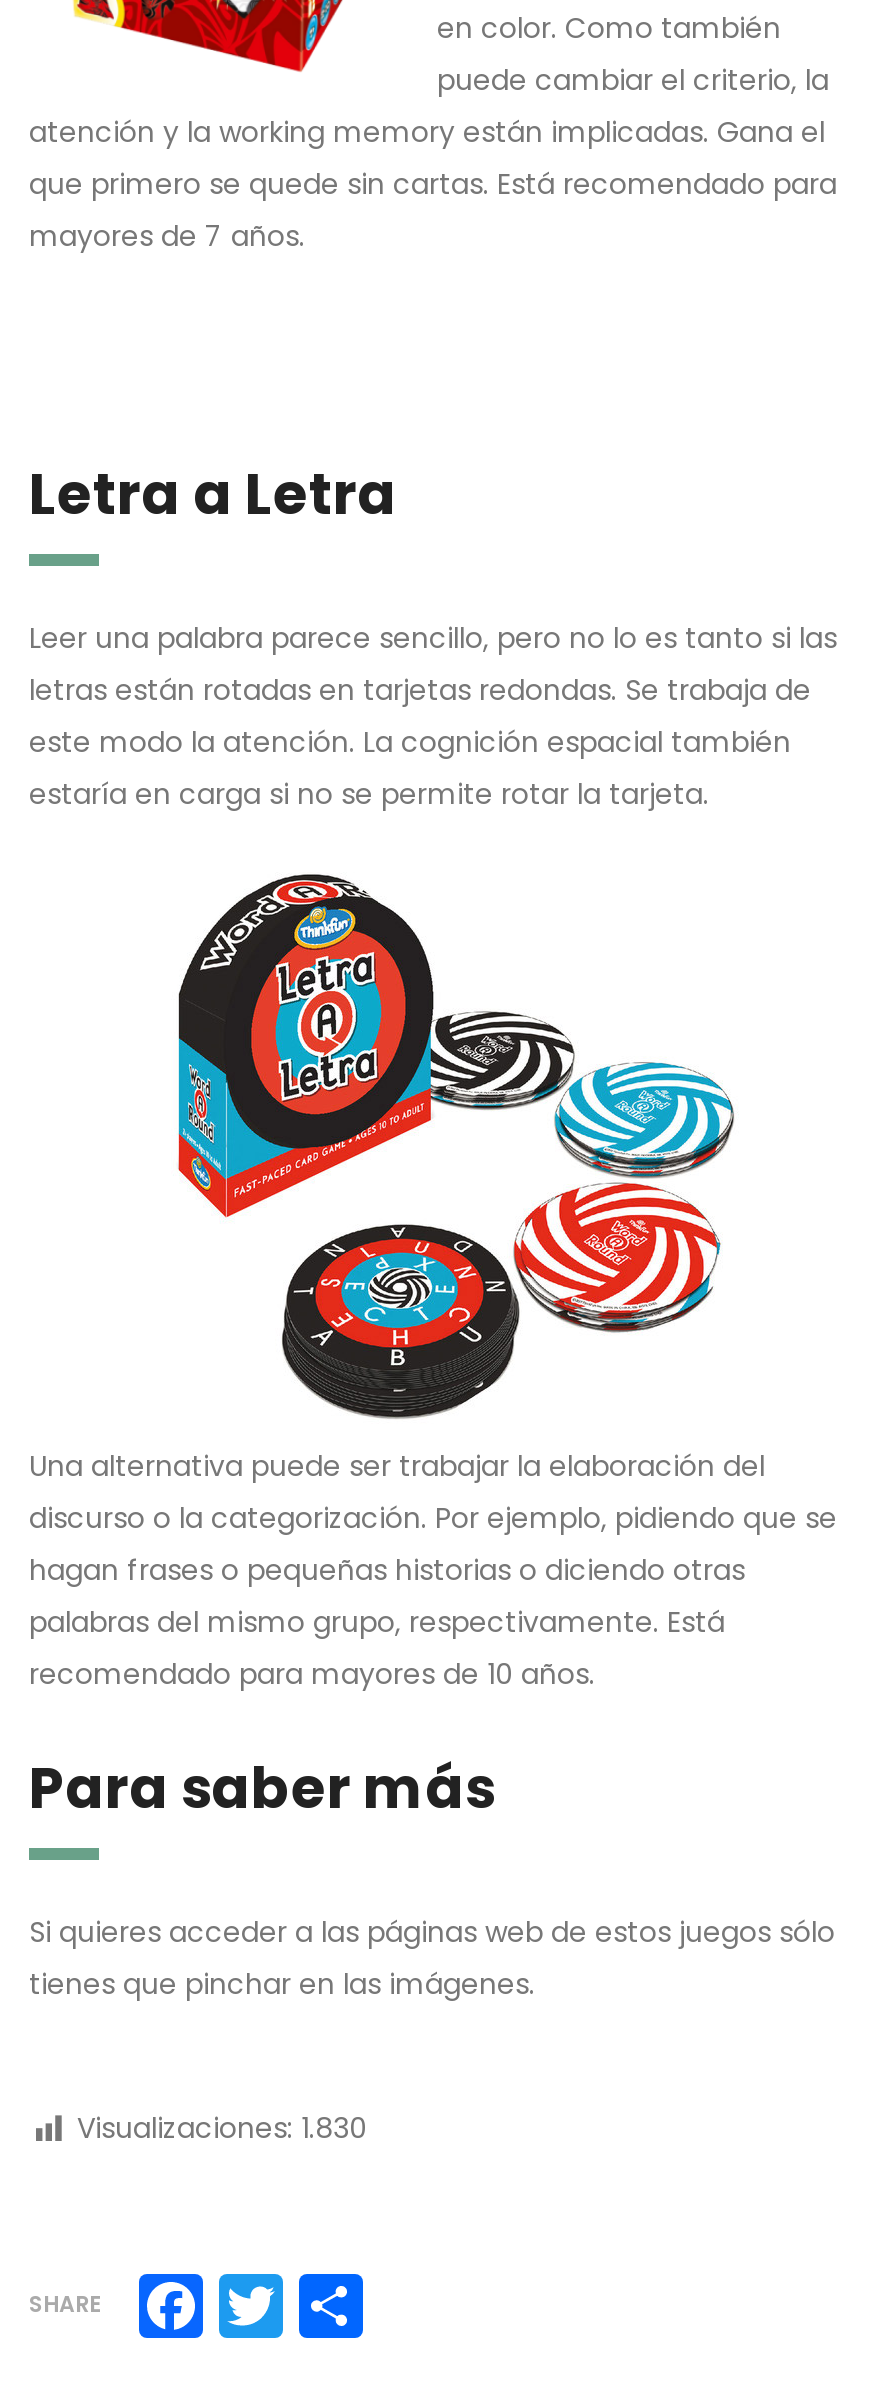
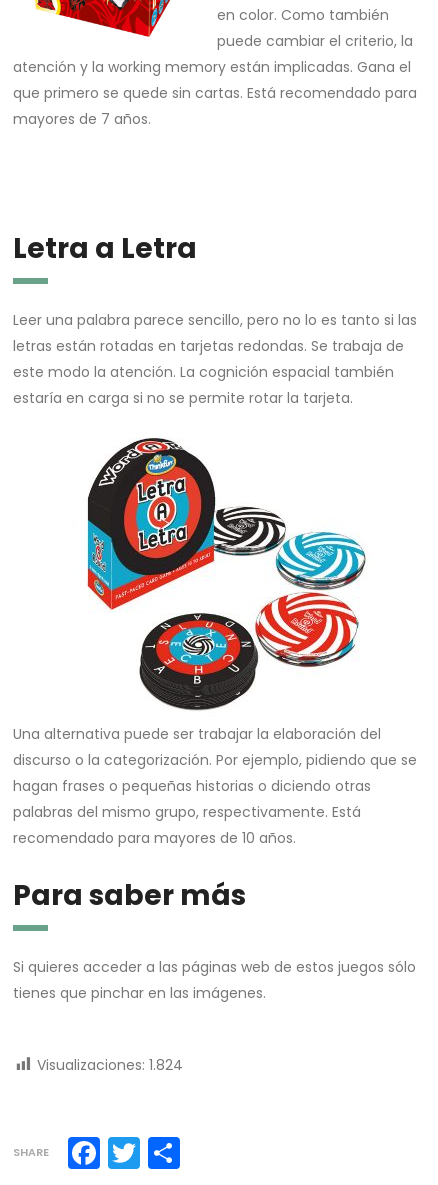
- Visualizaciones: 1.830
+ Visualizaciones: 1.824
